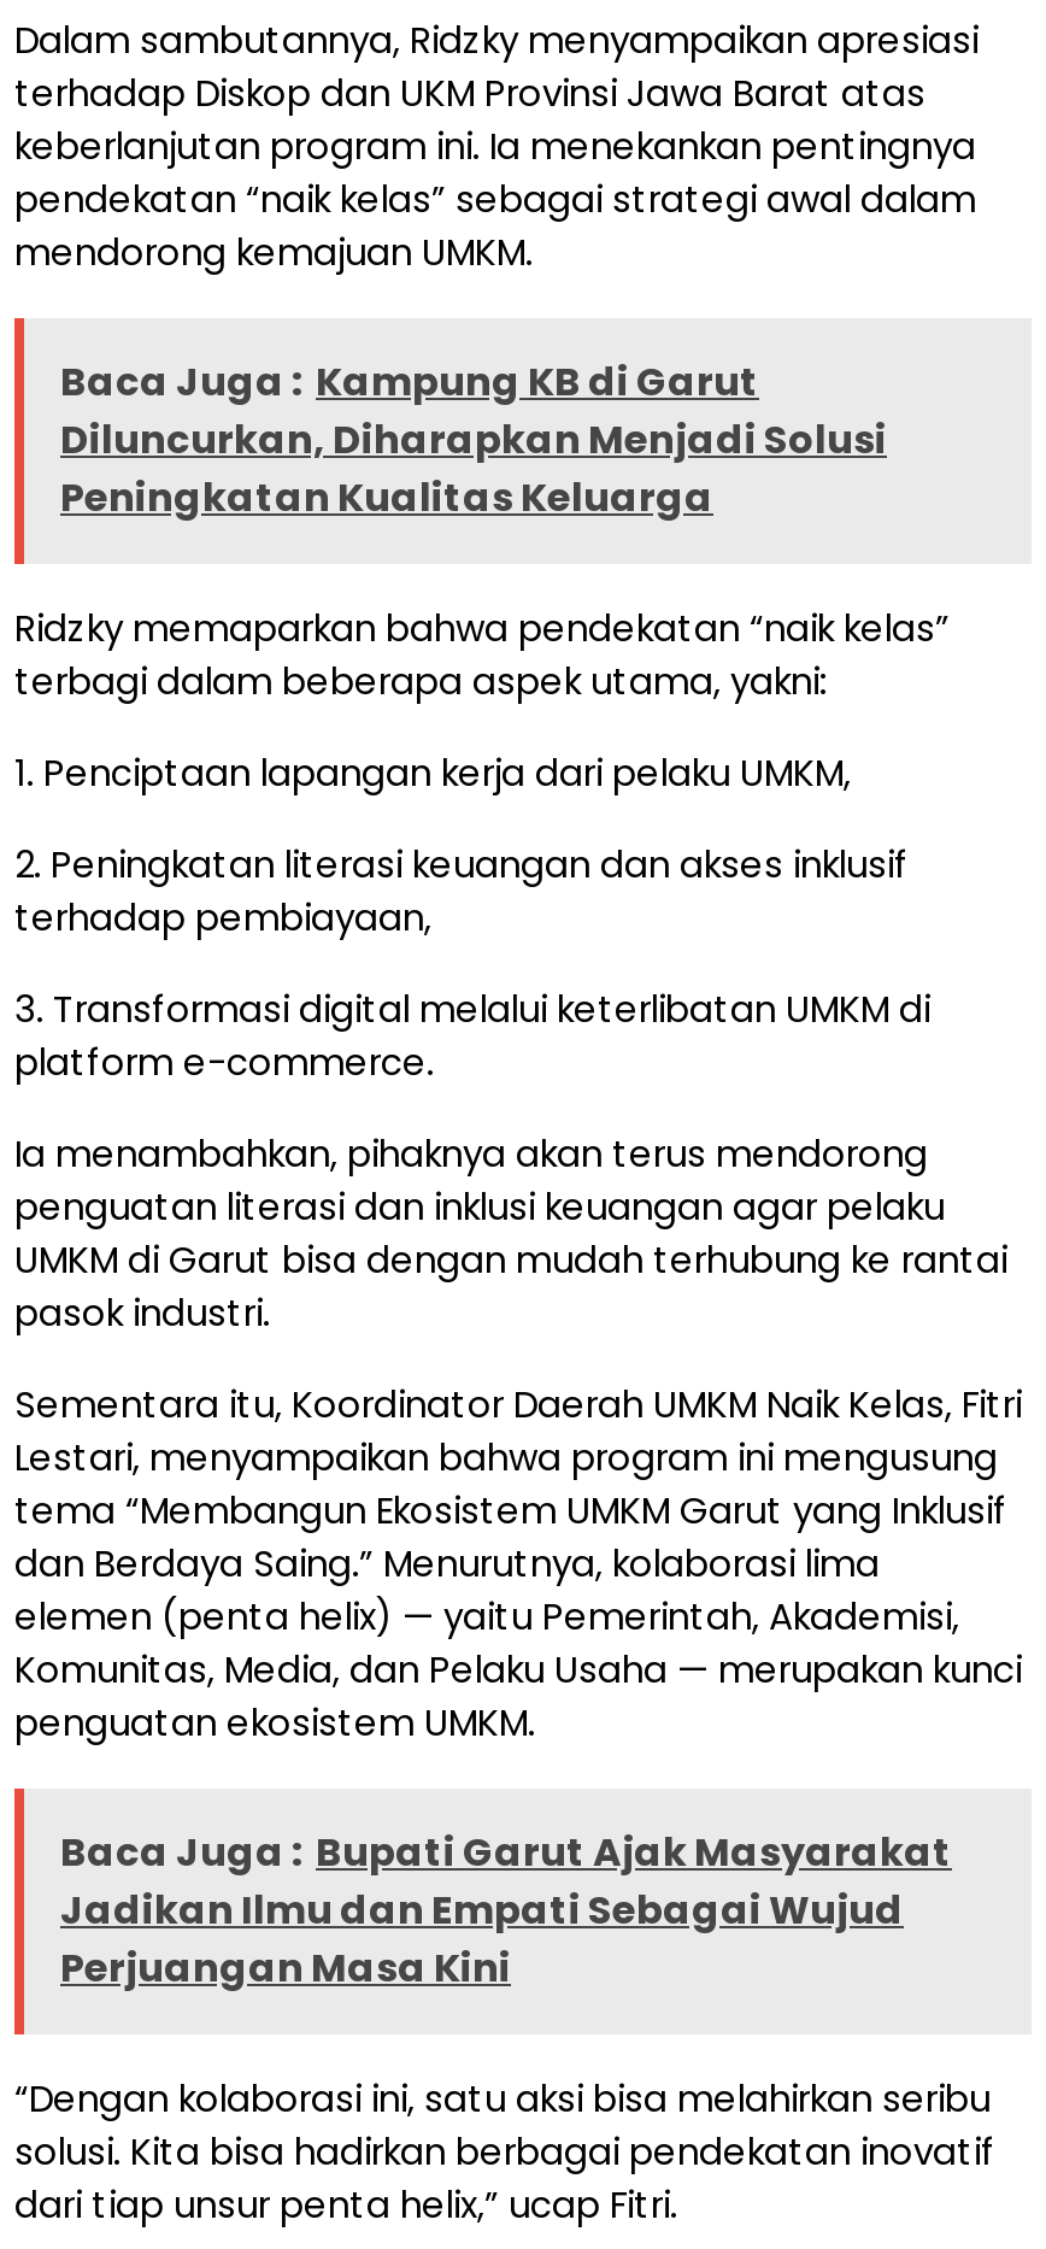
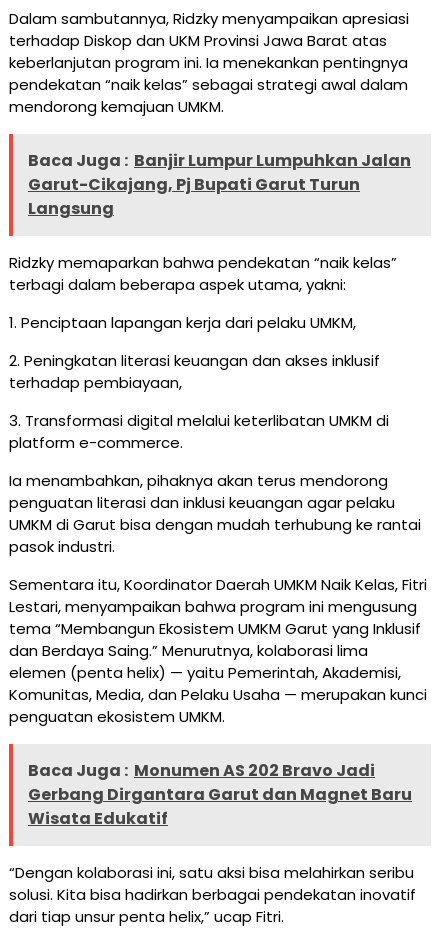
- Baca Juga : Kampung KB di Garut
- Diluncurkan, Diharapkan Menjadi Solusi
- Peningkatan Kualitas Keluarga
+ Baca Juga : Banjir Lumpur Lumpuhkan Jalan
+ Garut-Cikajang, Pj Bupati Garut Turun
+ Langsung

- Baca Juga : Bupati Garut Ajak Masyarakat
- Jadikan Ilmu dan Empati Sebagai Wujud
- Perjuangan Masa Kini
+ Baca Juga : Monumen AS 202 Bravo Jadi
+ Gerbang Dirgantara Garut dan Magnet Baru
+ Wisata Edukatif
